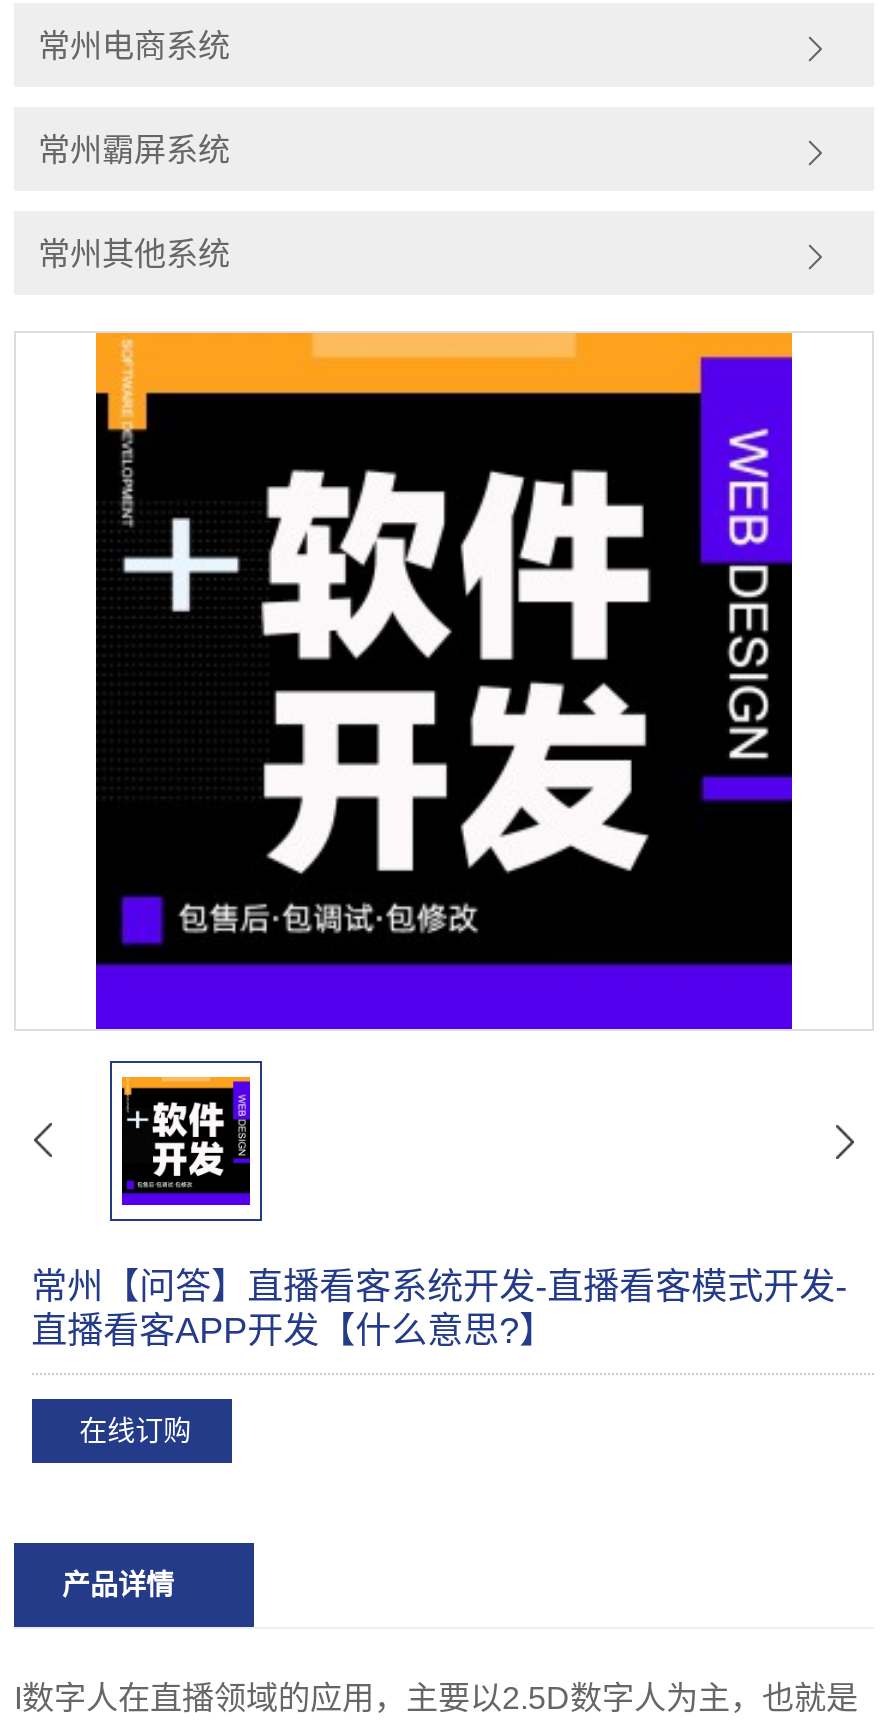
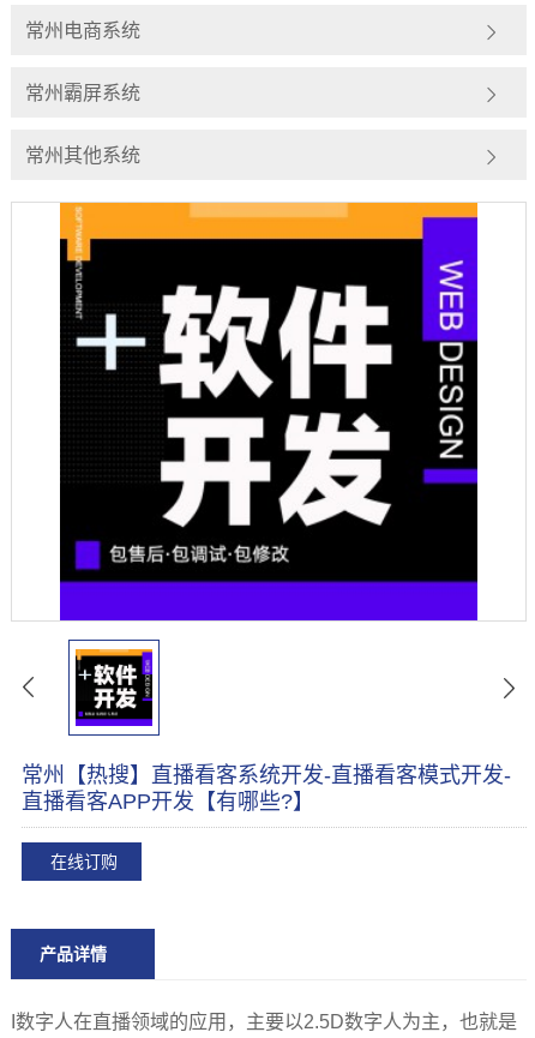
- 常州【问答】直播看客系统开发-直播看客模式开发-
- 直播看客APP开发【什么意思?】
+ 常州【热搜】直播看客系统开发-直播看客模式开发-
+ 直播看客APP开发【有哪些?】
